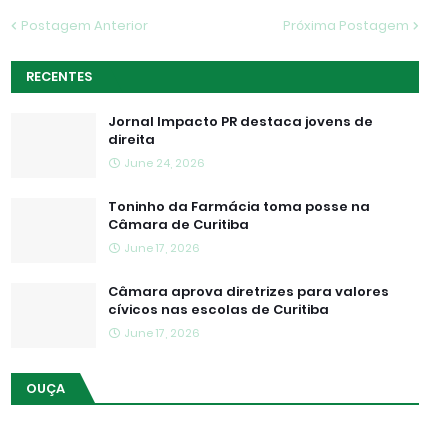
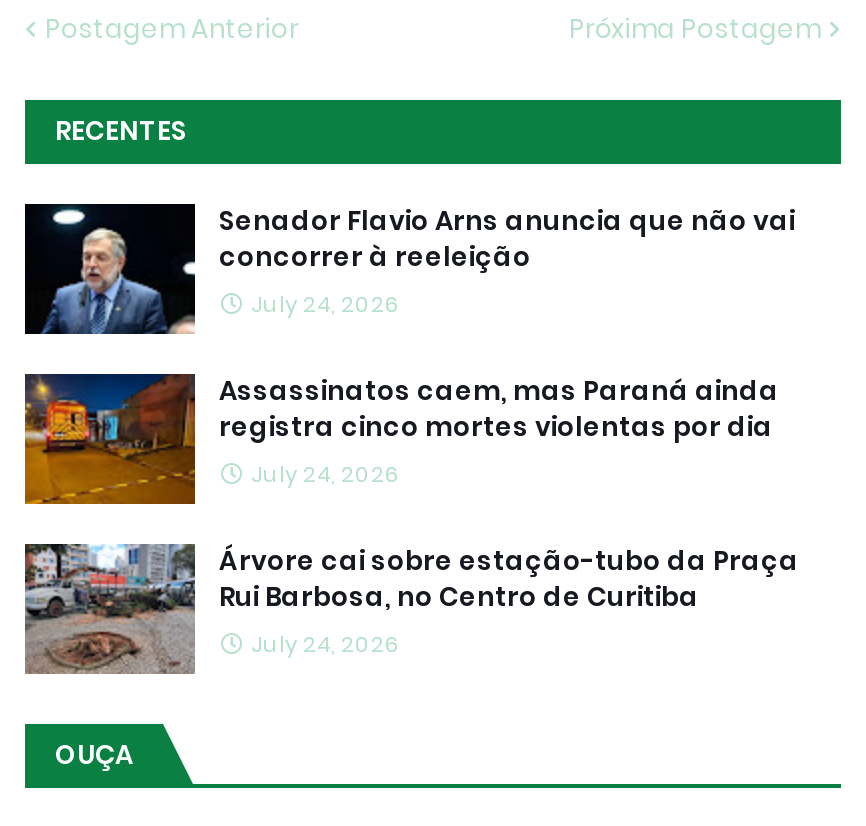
+ [image]

+ [image]

+ [image]

- Jornal Impacto PR destaca jovens de
- direita
- June 24, 2026
+ Senador Flavio Arns anuncia que não vai
+ concorrer à reeleição
+ July 24, 2026

- Toninho da Farmácia toma posse na
- Câmara de Curitiba
- June 17, 2026
+ Assassinatos caem, mas Paraná ainda
+ registra cinco mortes violentas por dia
+ July 24, 2026

- Câmara aprova diretrizes para valores
- cívicos nas escolas de Curitiba
- June 17, 2026
+ Árvore cai sobre estação-tubo da Praça
+ Rui Barbosa, no Centro de Curitiba
+ July 24, 2026
